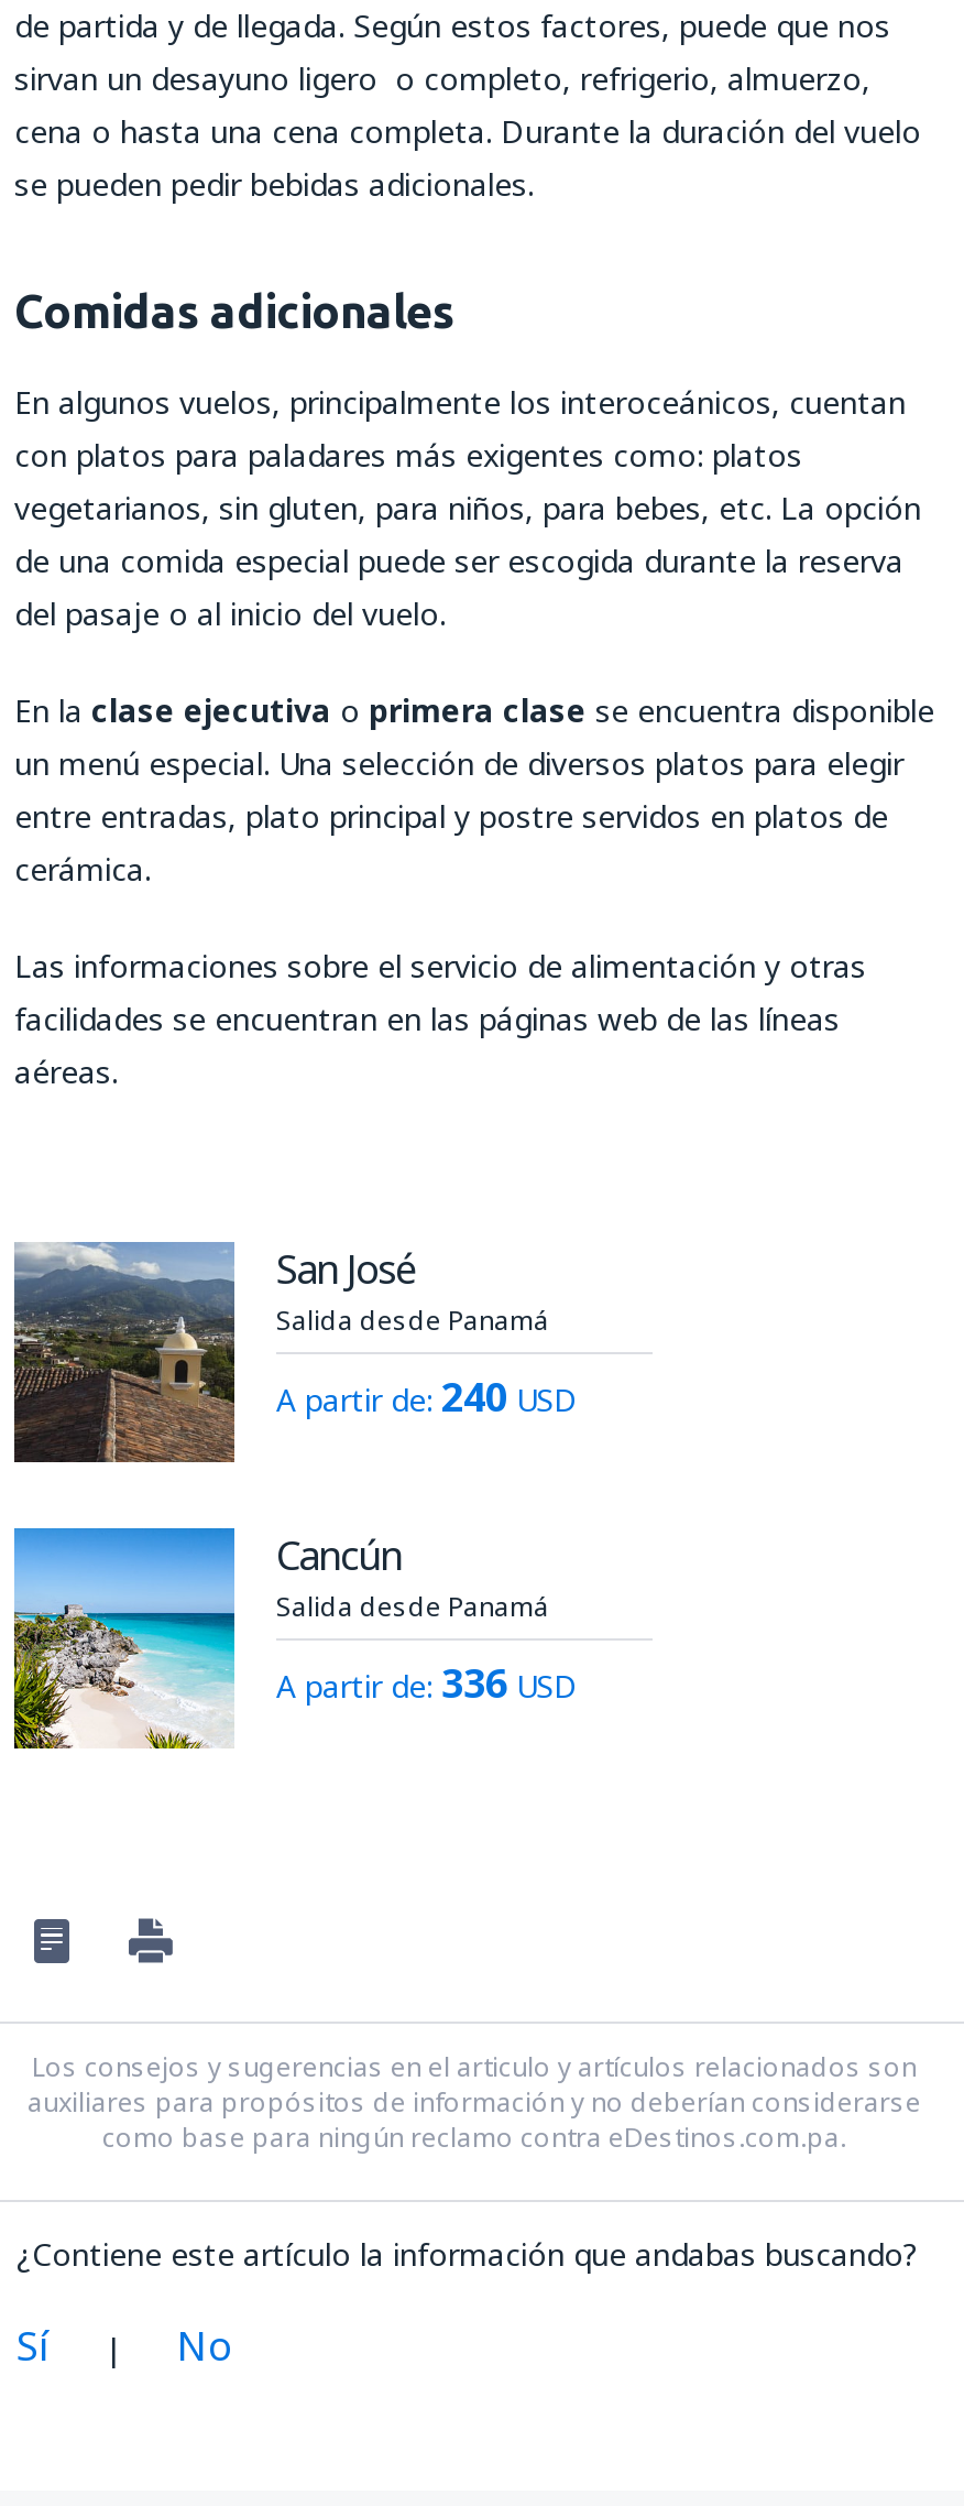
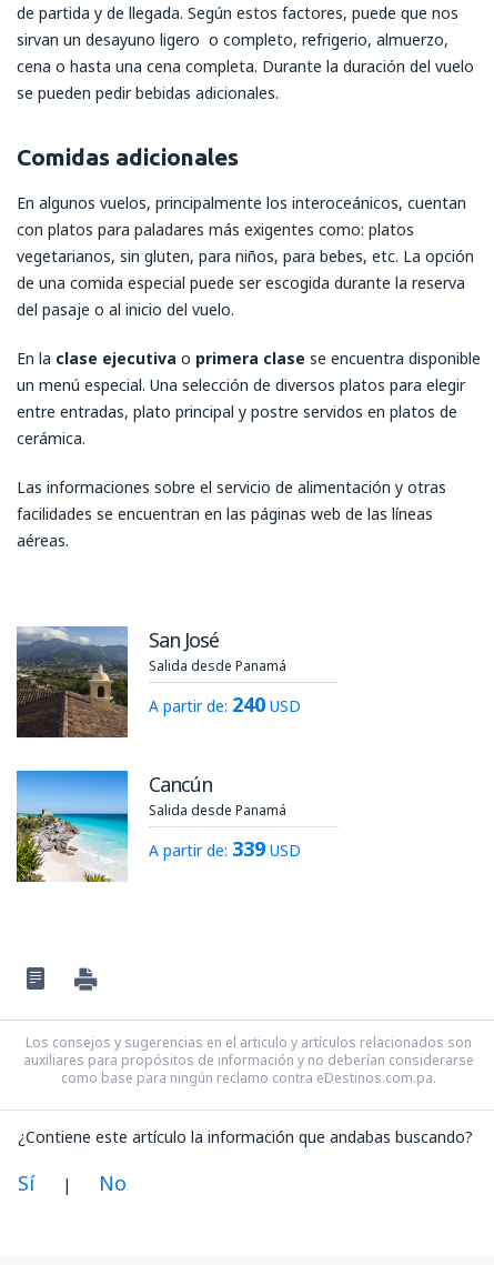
- A partir de: 336 USD
+ A partir de: 339 USD
